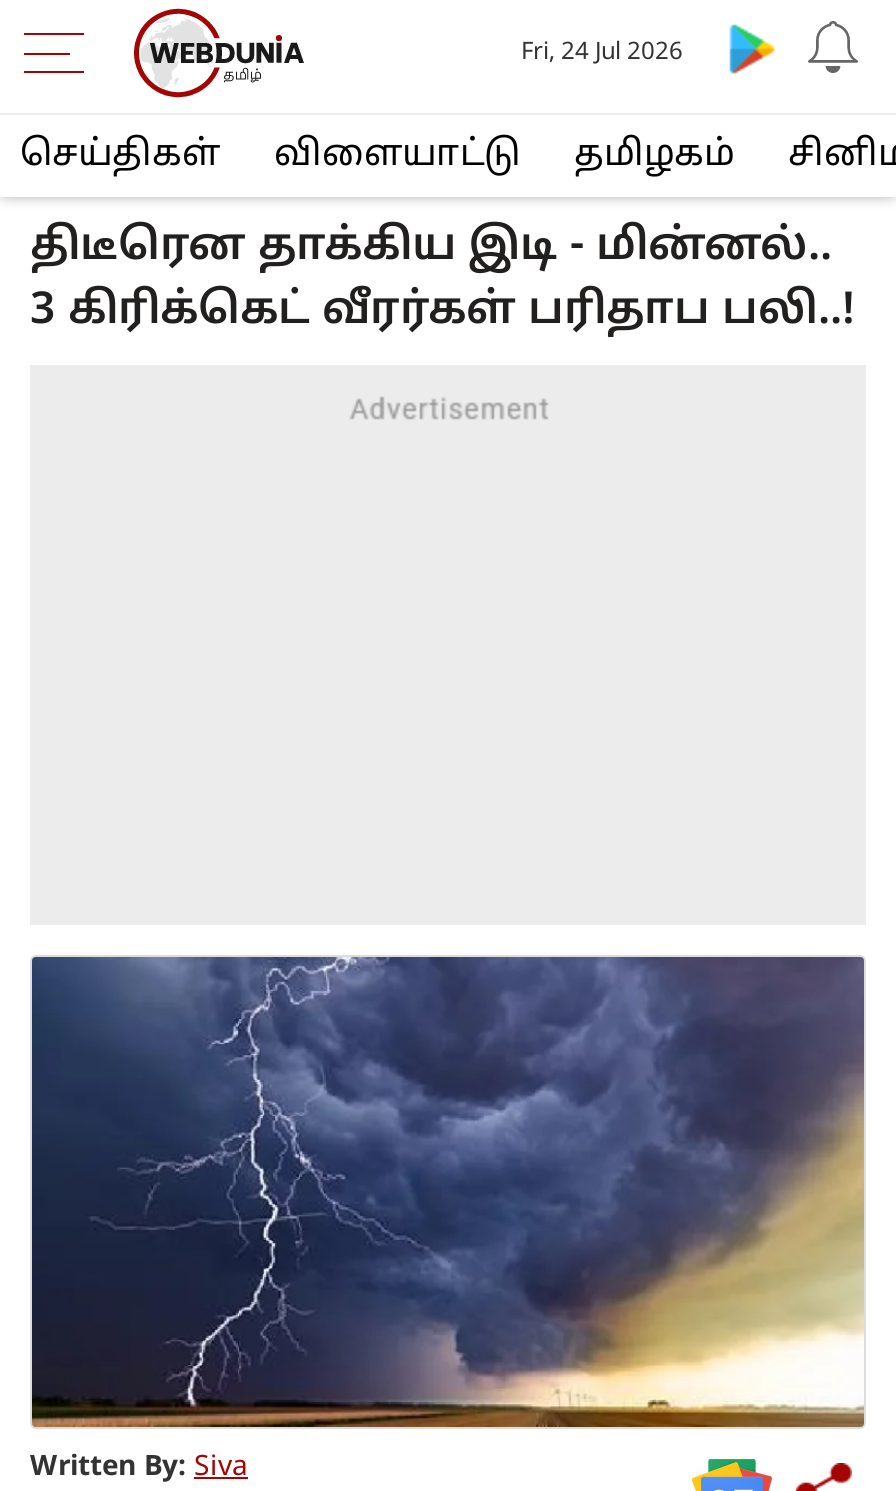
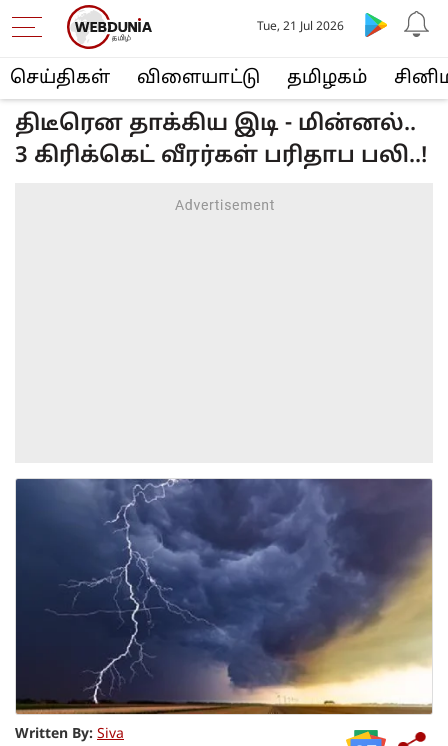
- Fri, 24 Jul 2026
+ Tue, 21 Jul 2026
